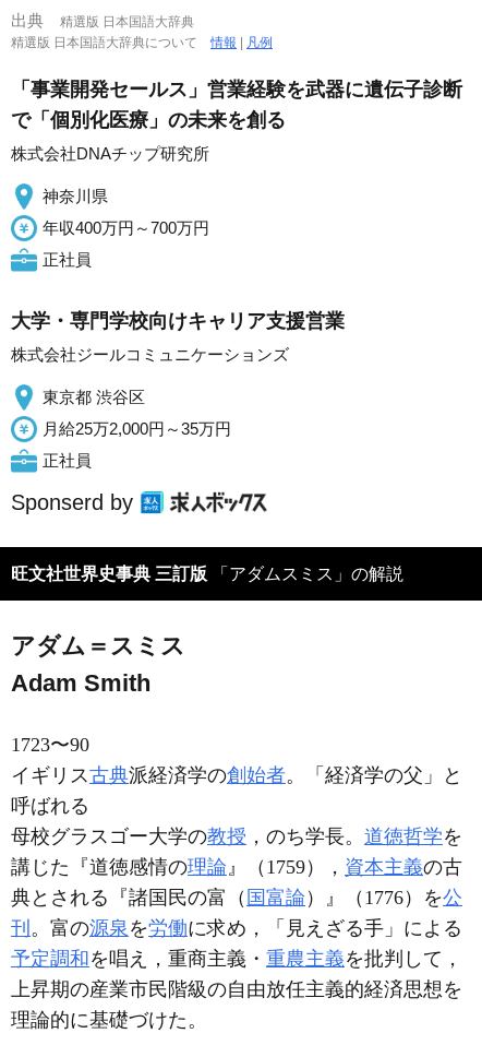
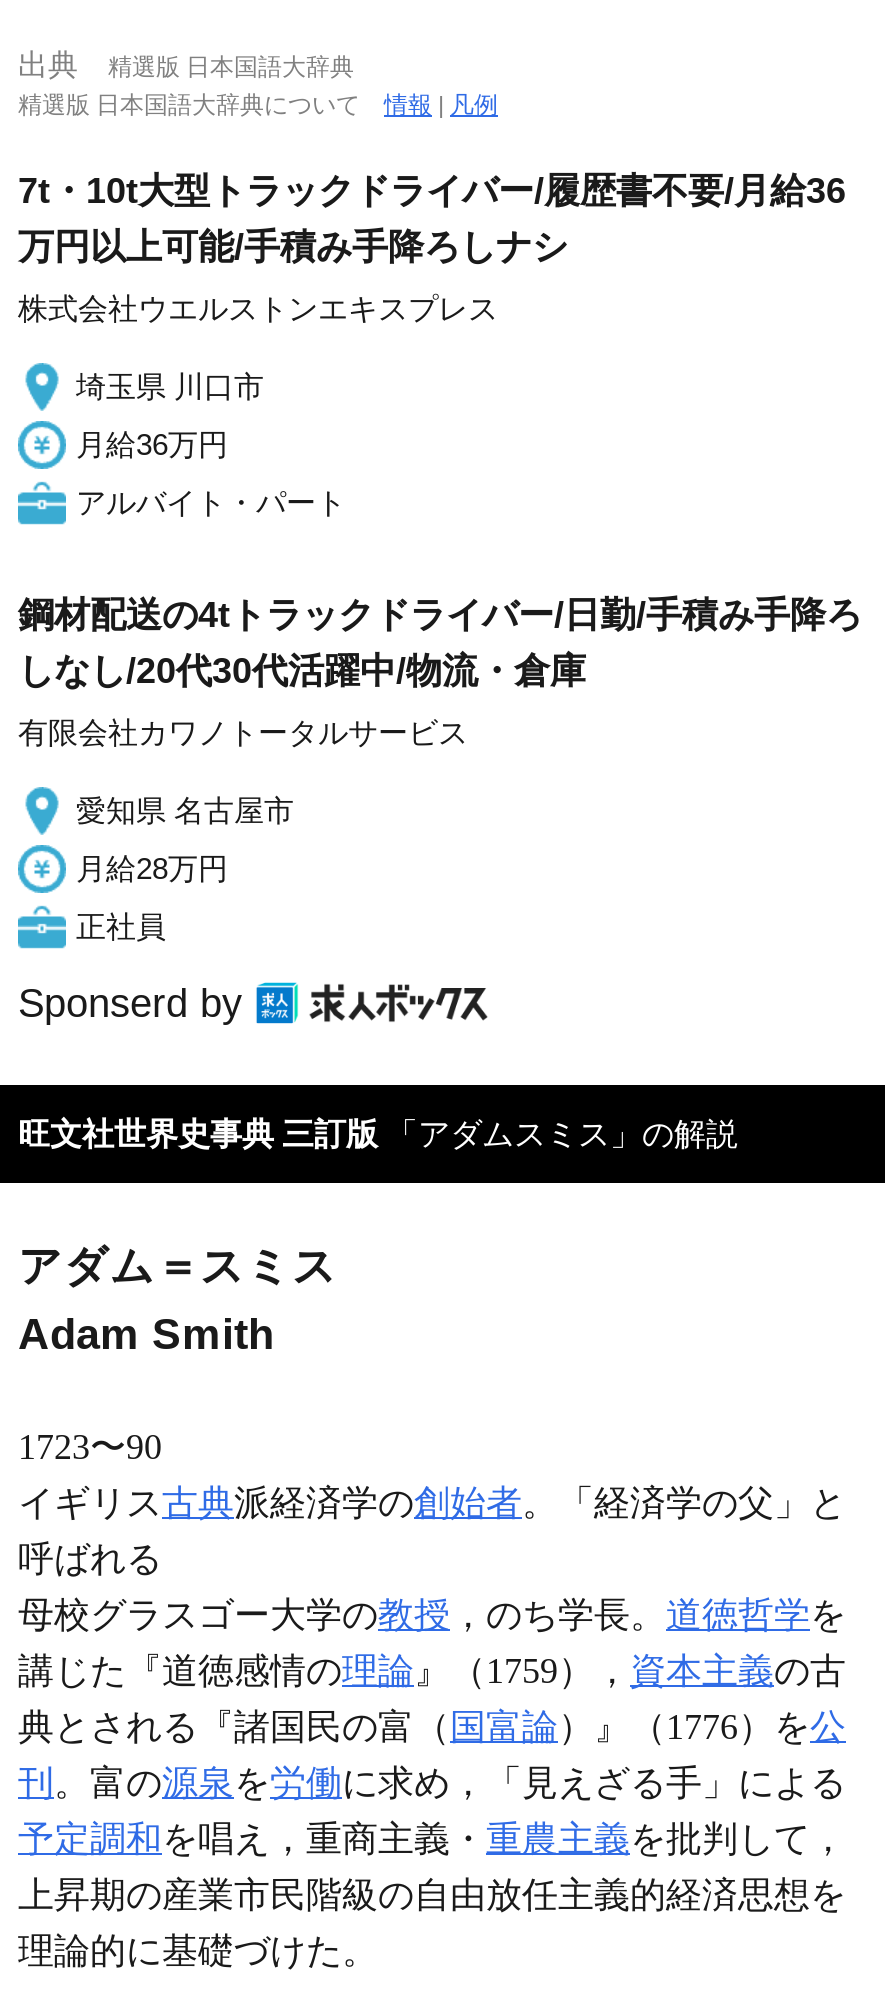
- 「事業開発セールス」営業経験を武器に遺伝子診断
- で「個別化医療」の未来を創る
+ 7t・10t大型トラックドライバー/履歴書不要/月給36
+ 万円以上可能/手積み手降ろしナシ

- 株式会社DNAチップ研究所
+ 株式会社ウエルストンエキスプレス

- 神奈川県
+ 埼玉県 川口市

- 年収400万円～700万円
+ 月給36万円

- 正社員
+ アルバイト・パート

- 大学・専門学校向けキャリア支援営業
+ 鋼材配送の4tトラックドライバー/日勤/手積み手降ろ
+ しなし/20代30代活躍中/物流・倉庫

- 株式会社ジールコミュニケーションズ
+ 有限会社カワノトータルサービス

- 東京都 渋谷区
+ 愛知県 名古屋市

- 月給25万2,000円～35万円
+ 月給28万円
